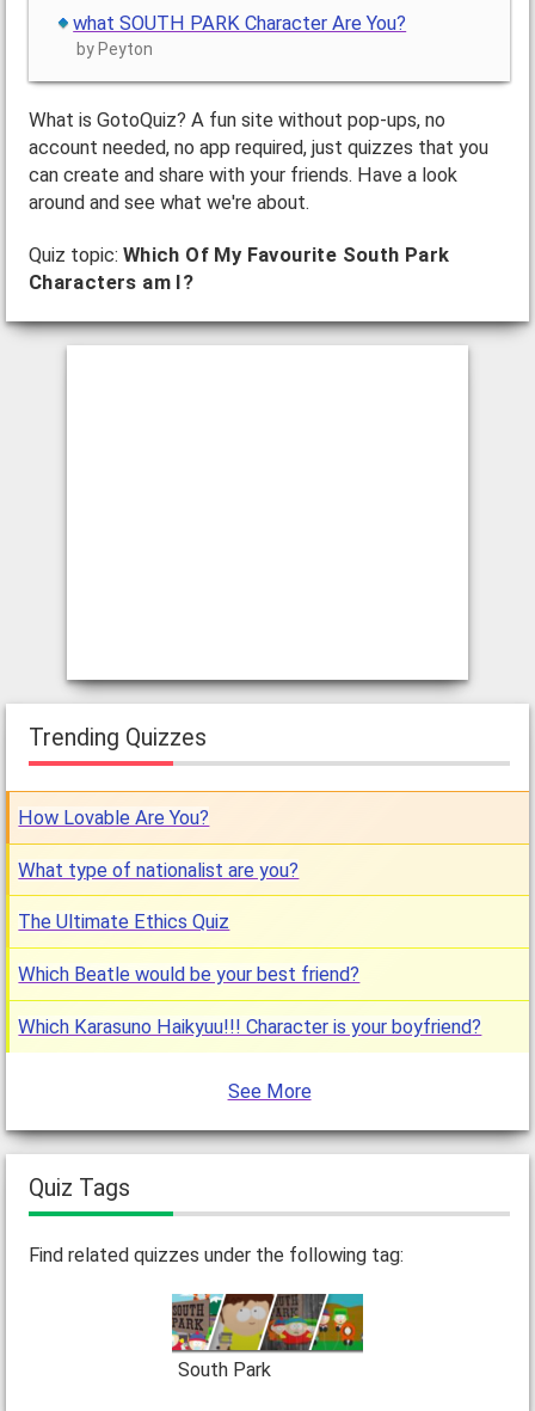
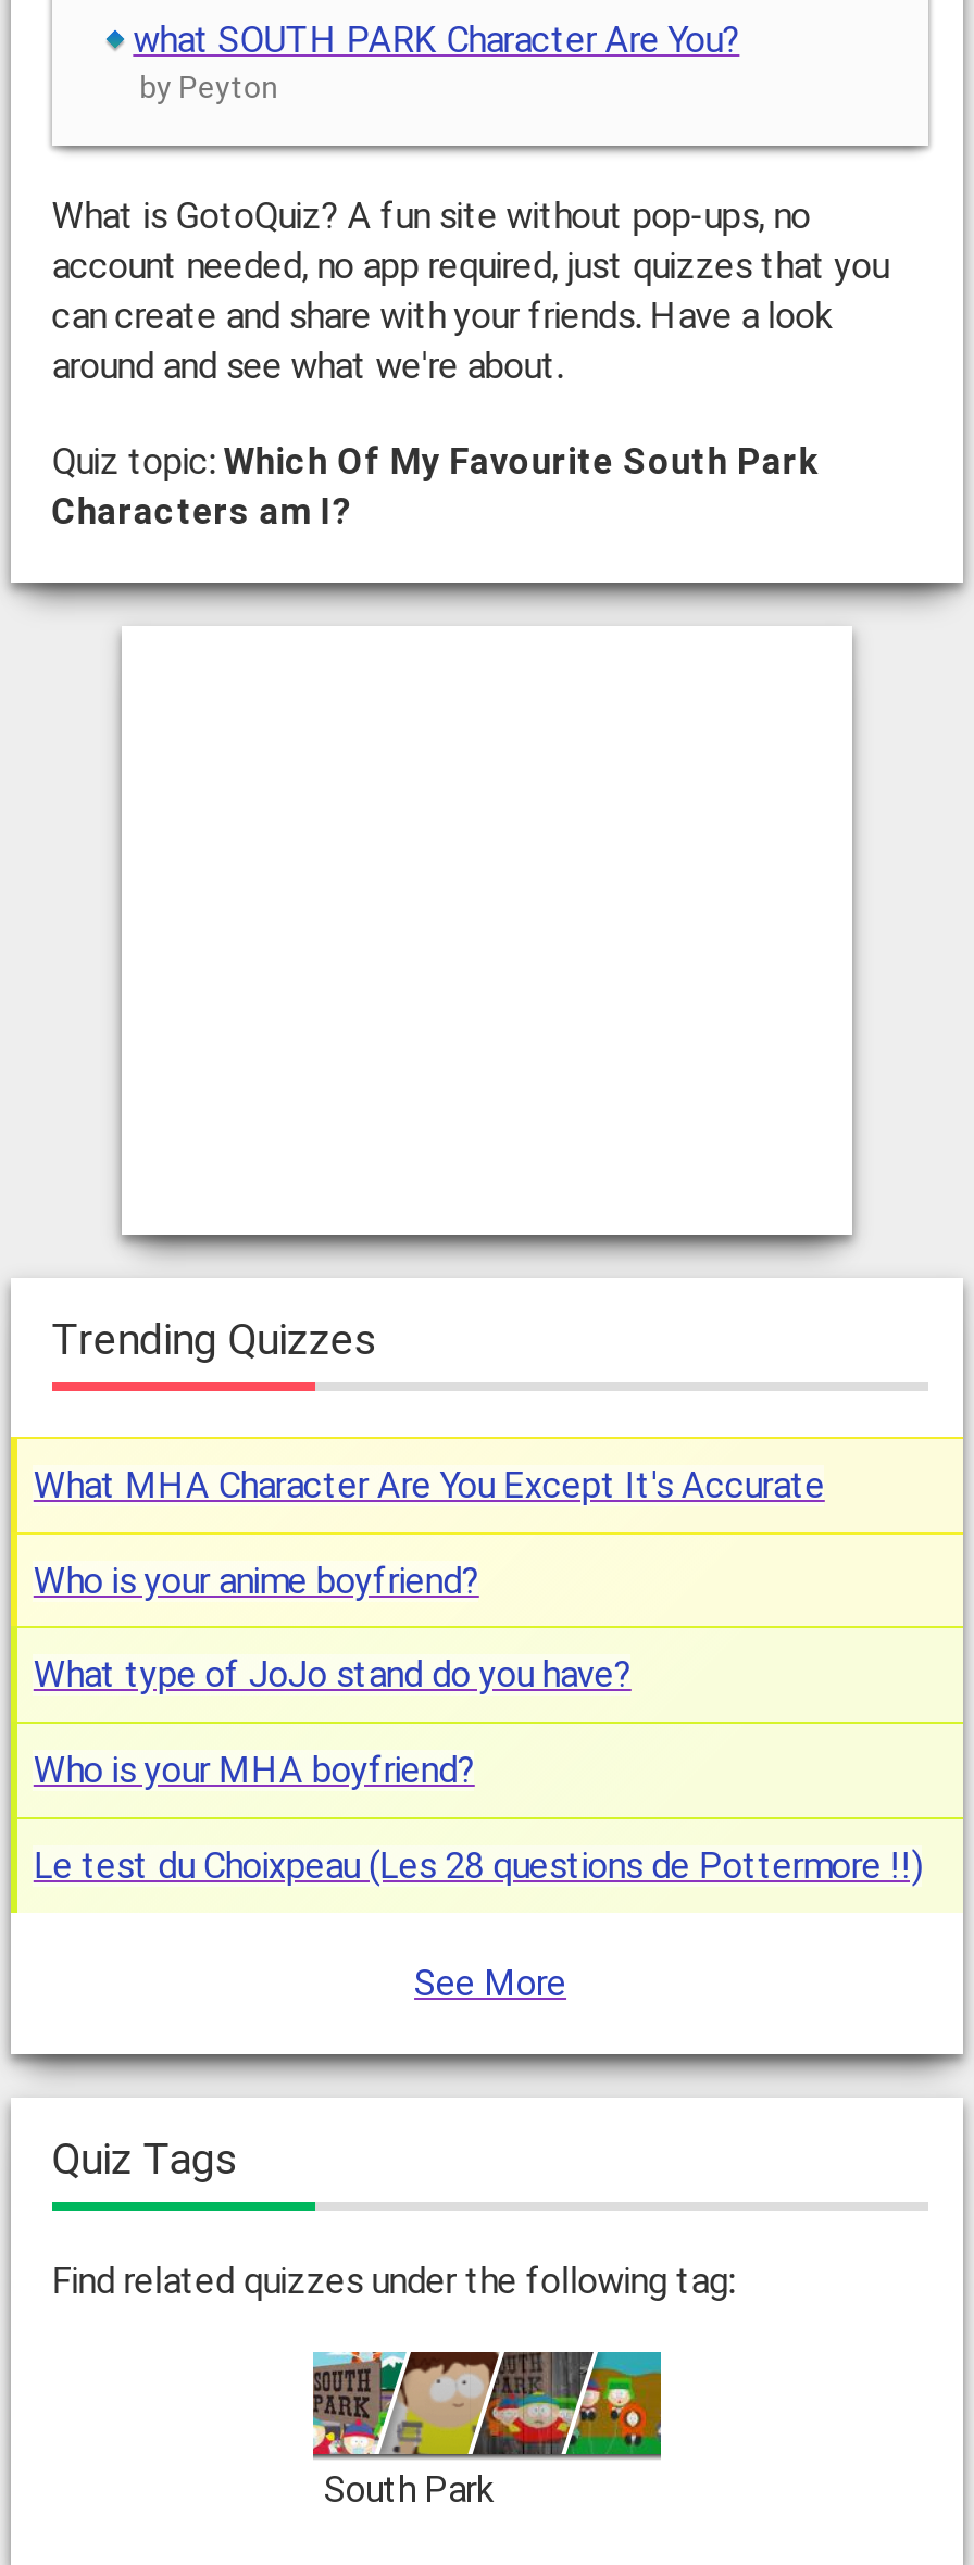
- How Lovable Are You?
+ What MHA Character Are You Except It's Accurate

- What type of nationalist are you?
+ Who is your anime boyfriend?

- The Ultimate Ethics Quiz
+ What type of JoJo stand do you have?

- Which Beatle would be your best friend?
+ Who is your MHA boyfriend?

- Which Karasuno Haikyuu!!! Character is your boyfriend?
+ Le test du Choixpeau (Les 28 questions de Pottermore !!)
